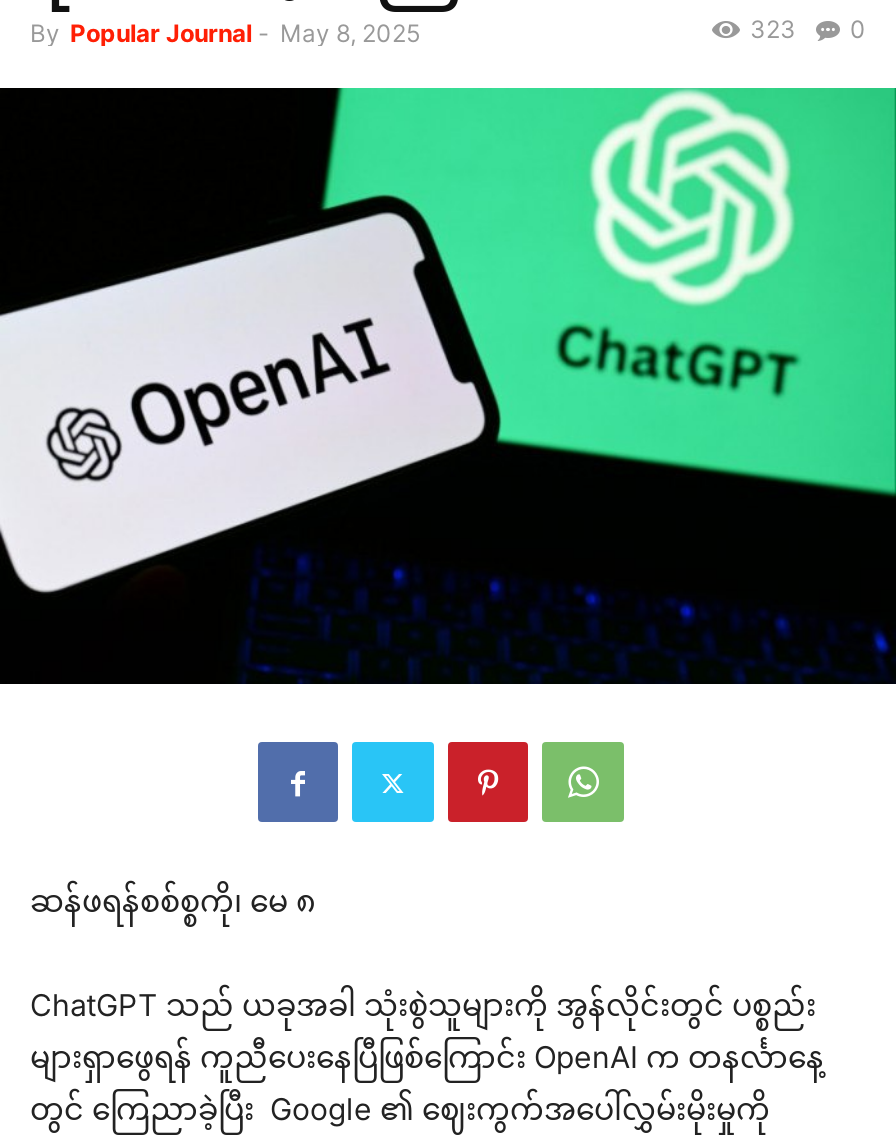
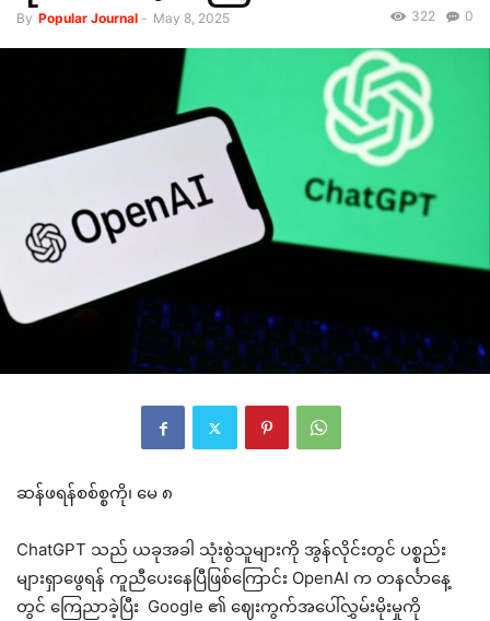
- 323 0
+ 322 0
